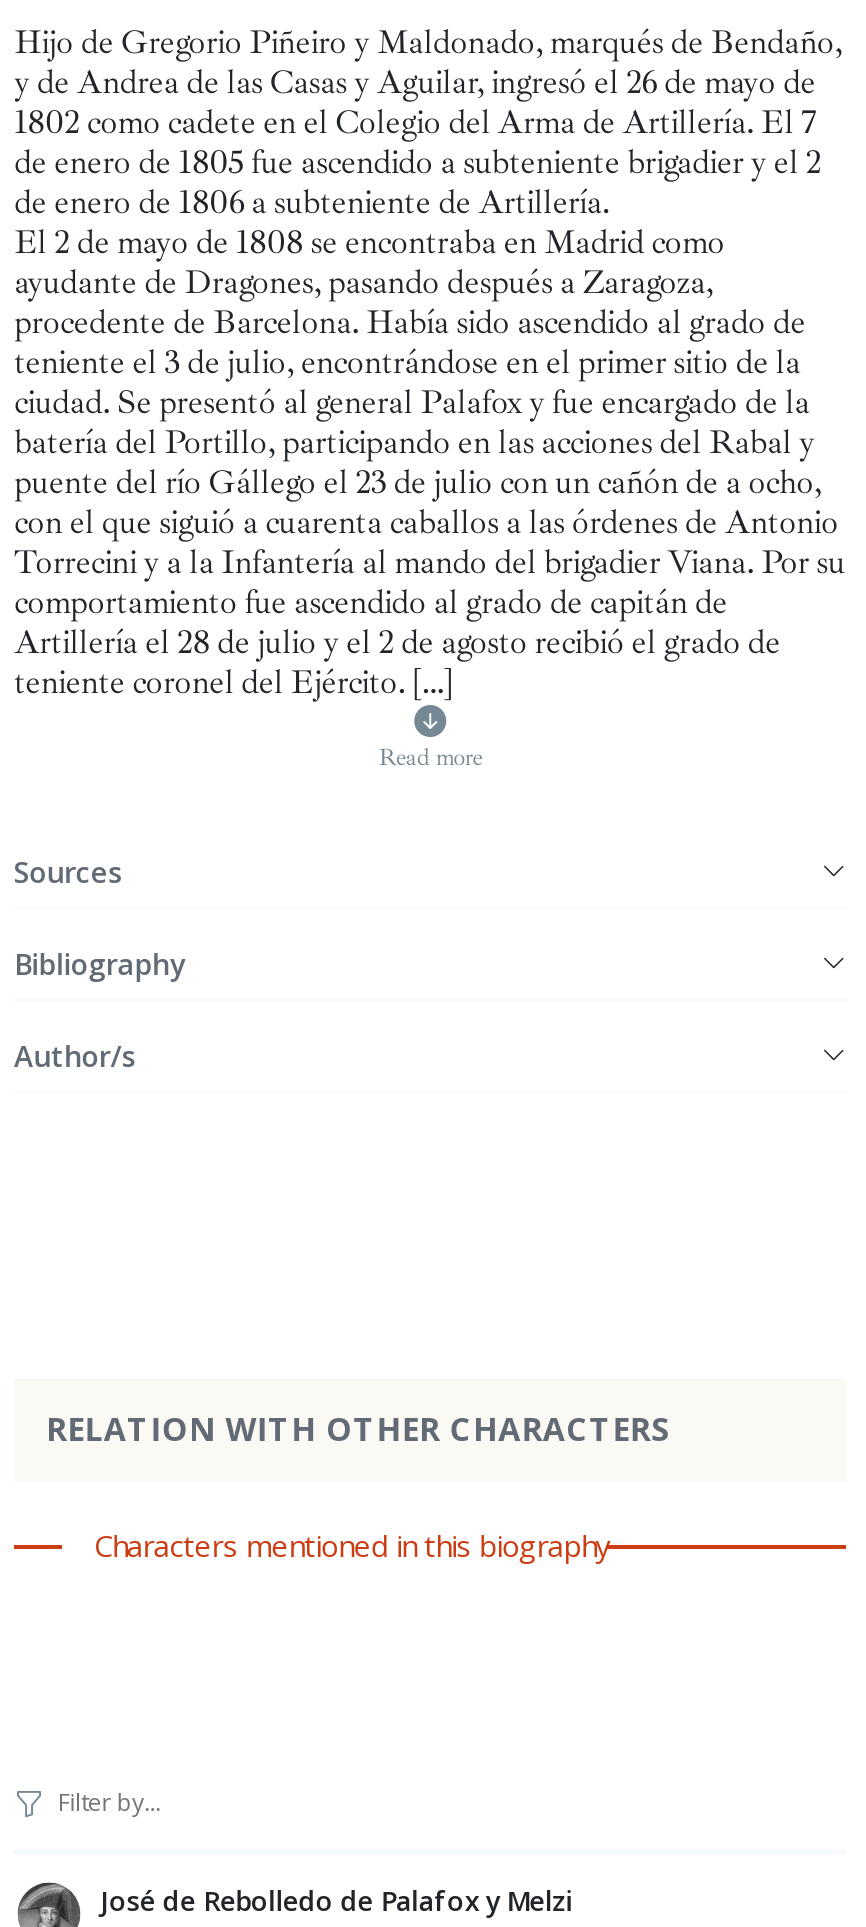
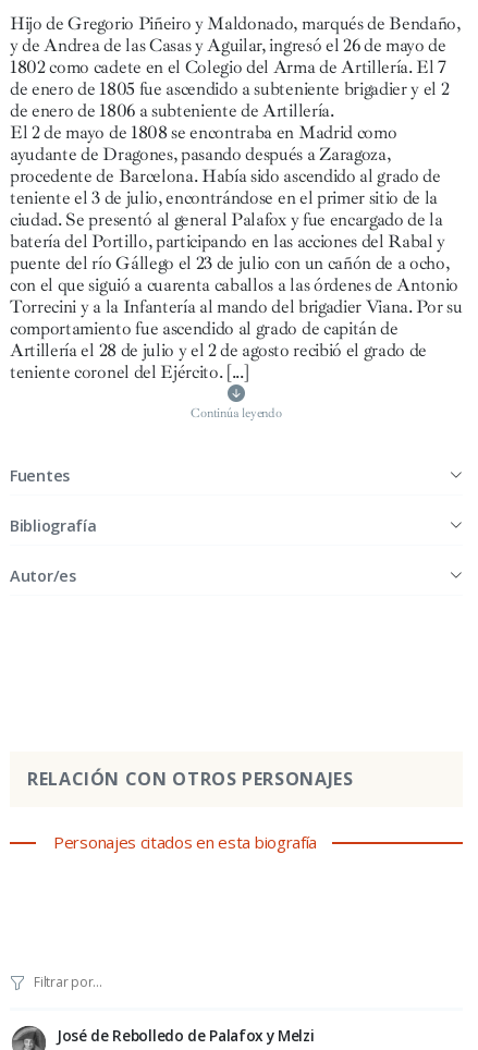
- Read more
+ Continúa leyendo

- Sources
+ Fuentes

- Bibliography
+ Bibliografía

- Author/s
+ Autor/es

- RELATION WITH OTHER CHARACTERS
+ RELACIÓN CON OTROS PERSONAJES

- Characters mentioned in this biography
+ Personajes citados en esta biografía
